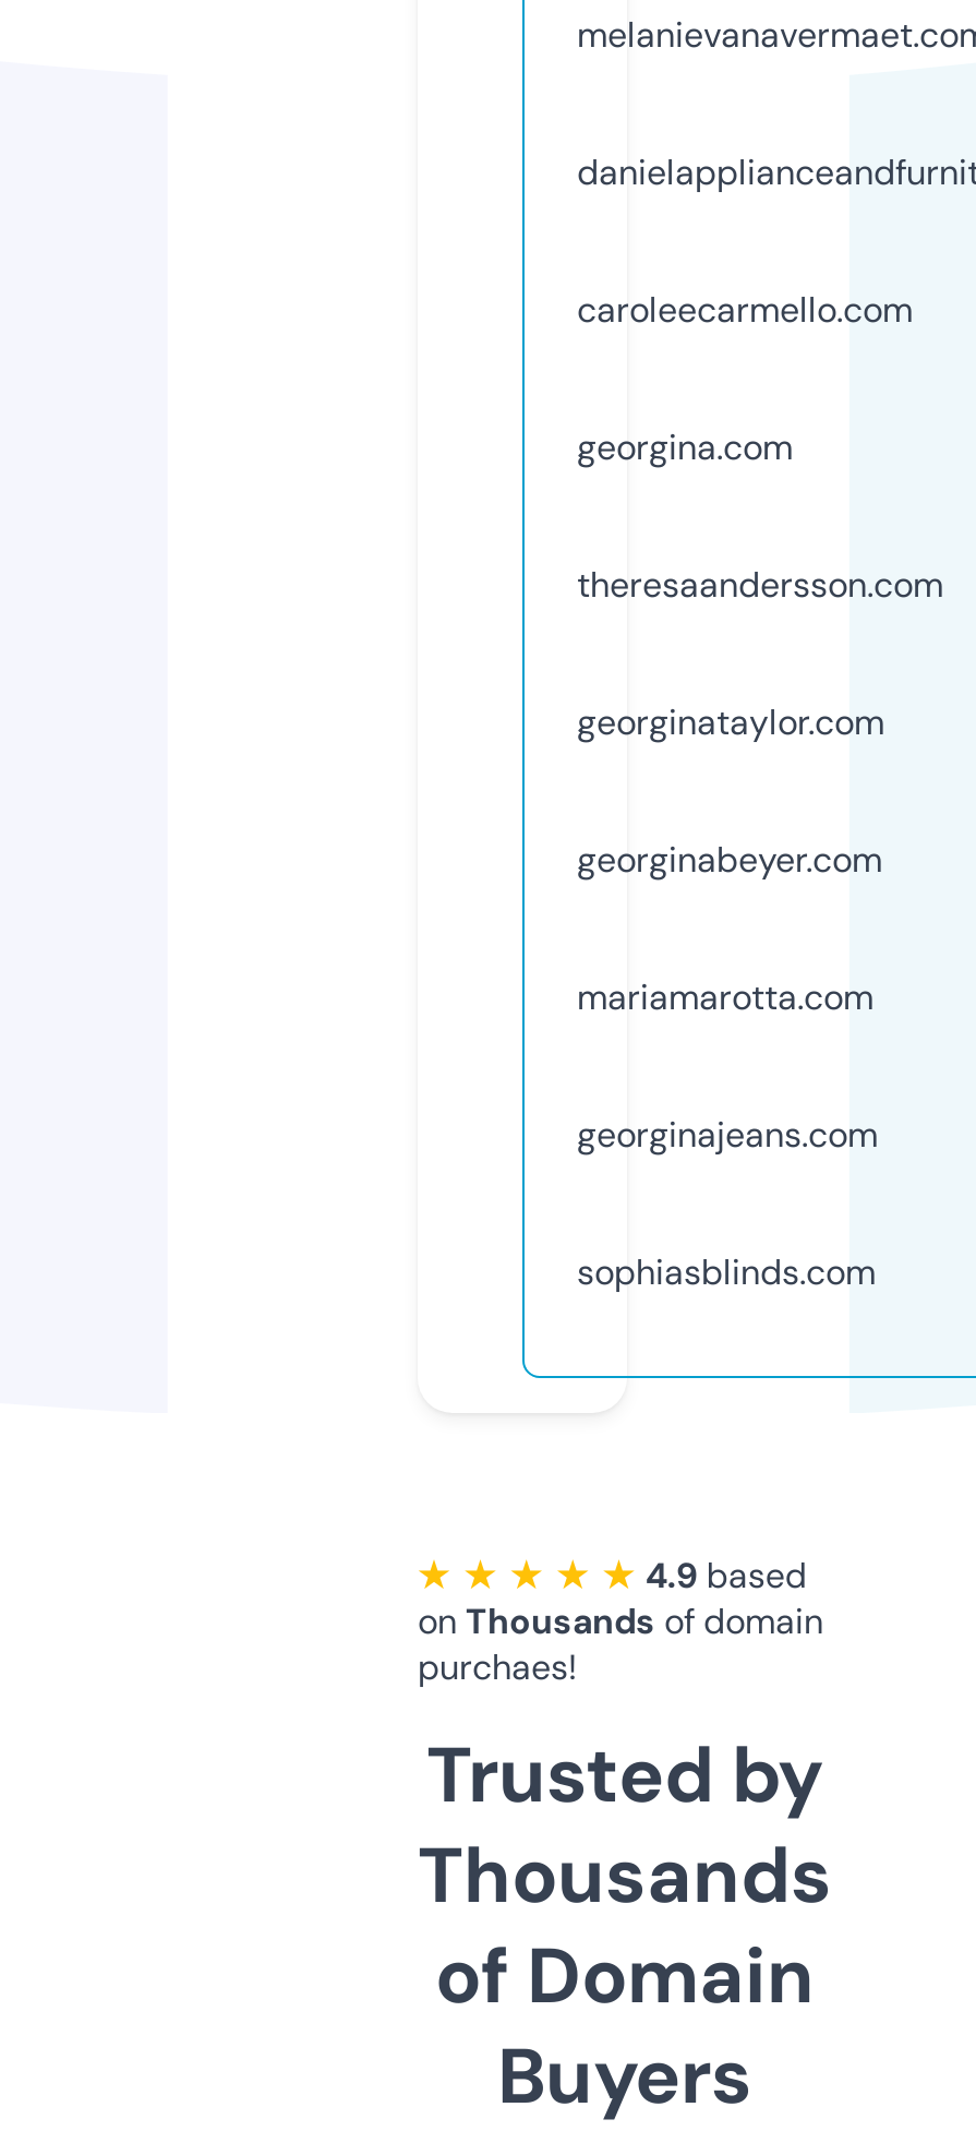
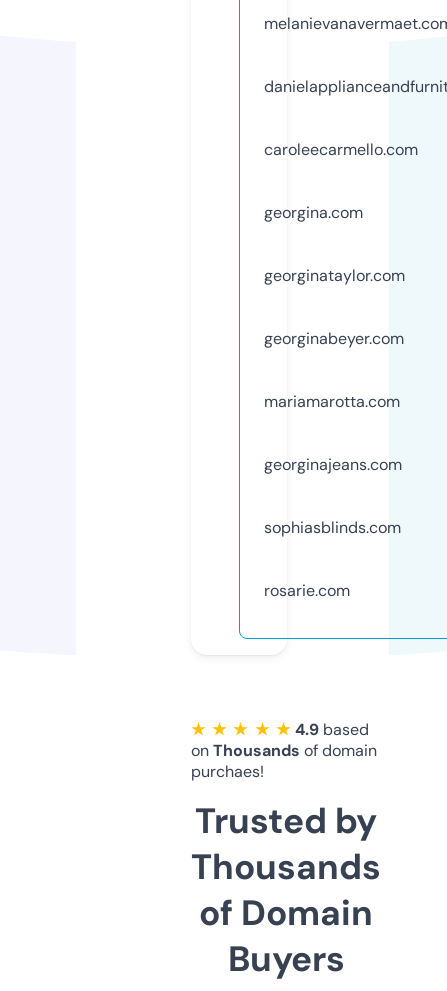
- theresaandersson.com

moved up: georginataylor.com | georginabeyer.com | mariamarotta.com | georginajeans.com | sophiasblinds.com

+ rosarie.com
